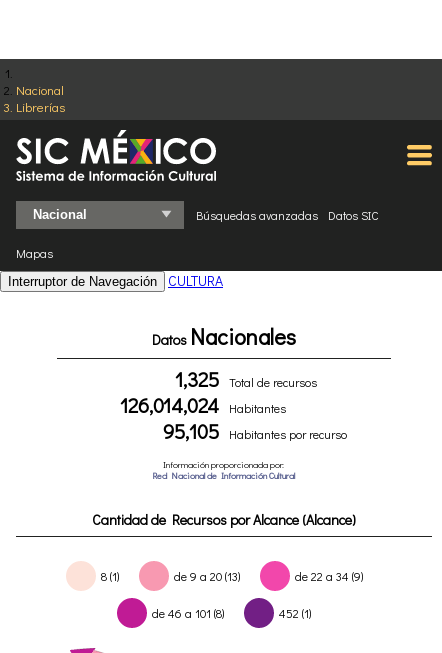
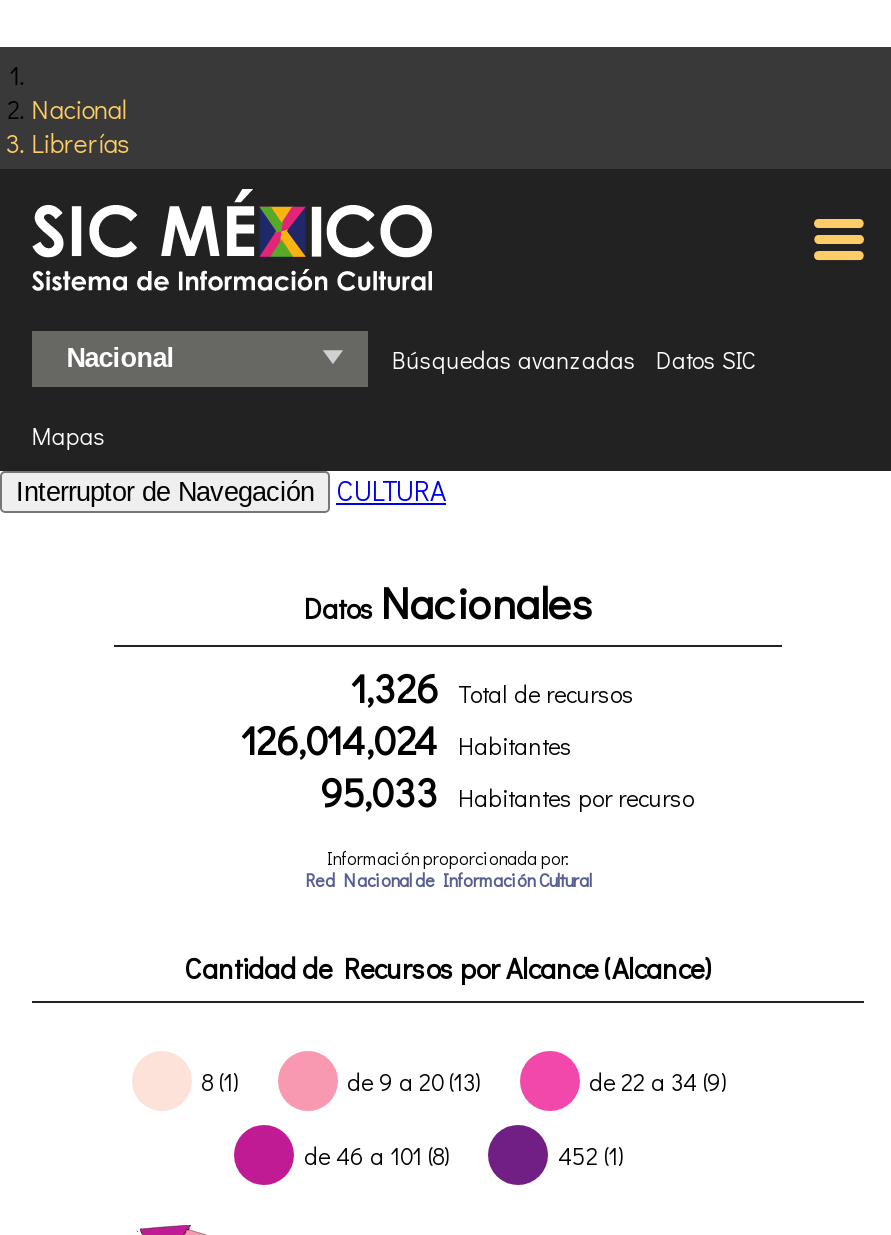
- 1,325 Total de recursos
+ 1,326 Total de recursos

- 95,105 Habitantes por recurso
+ 95,033 Habitantes por recurso
